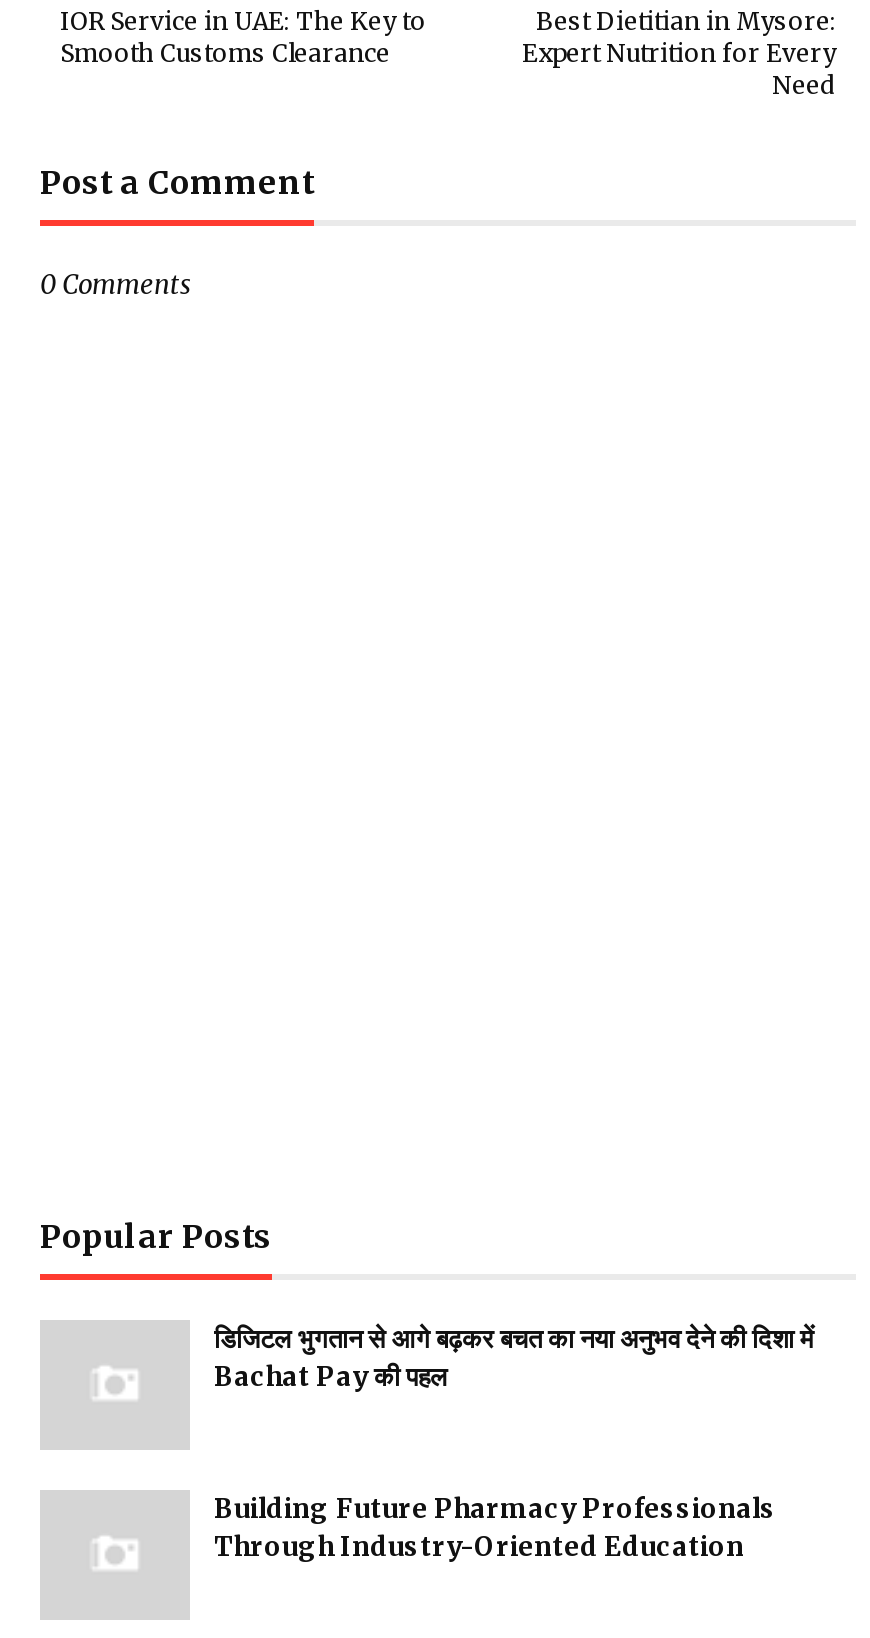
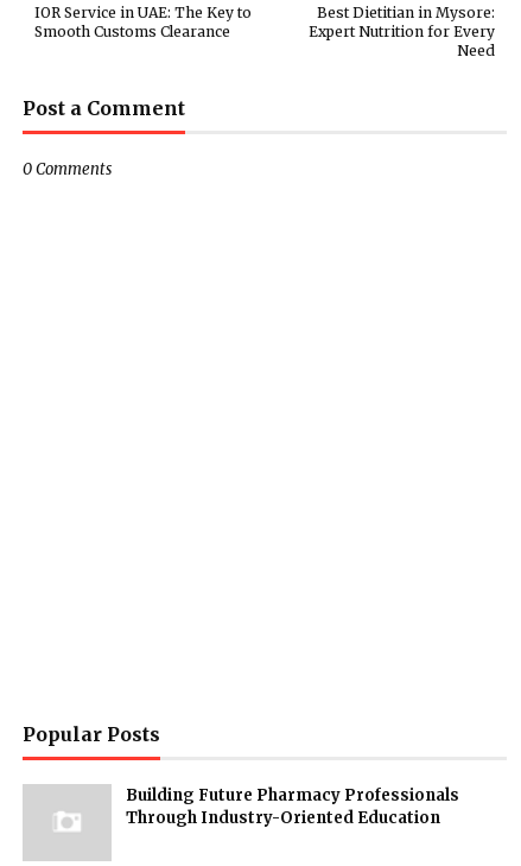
- डिजिटल भुगतान से आगे बढ़कर बचत का नया अनुभव देने की दिशा में
- Bachat Pay की पहल
